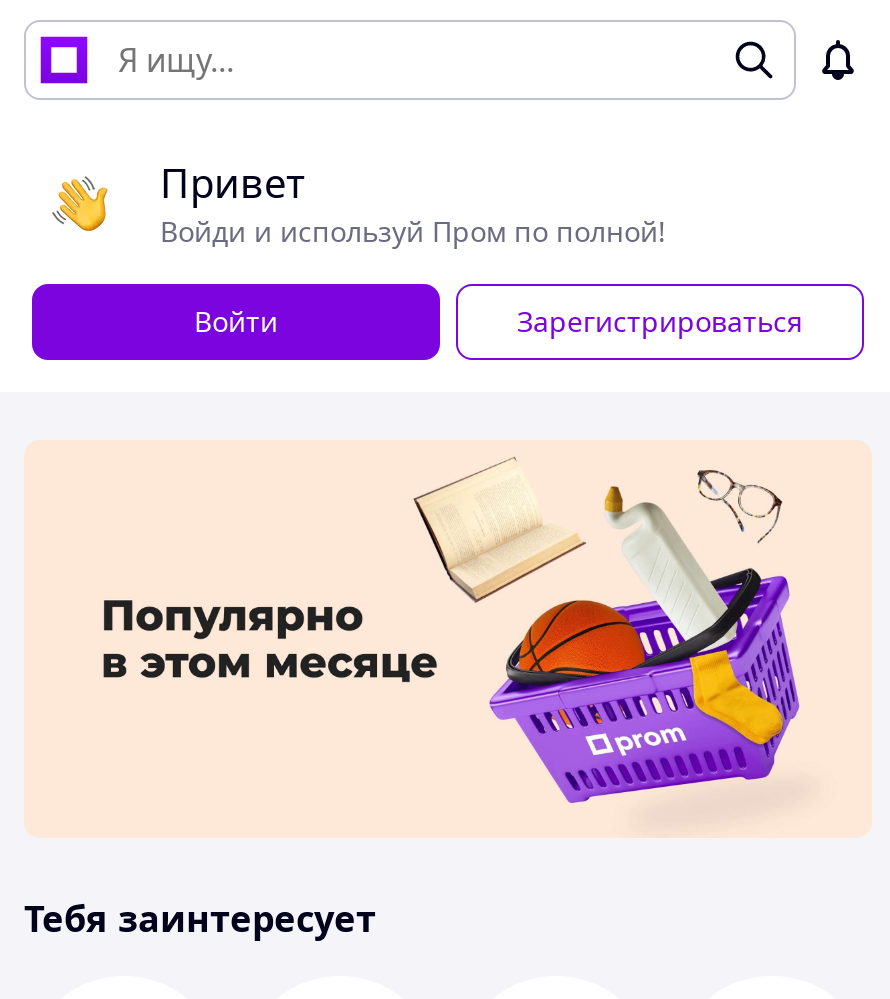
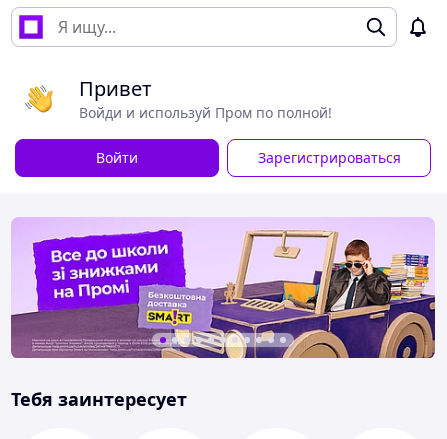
- [image]
+ [image]
